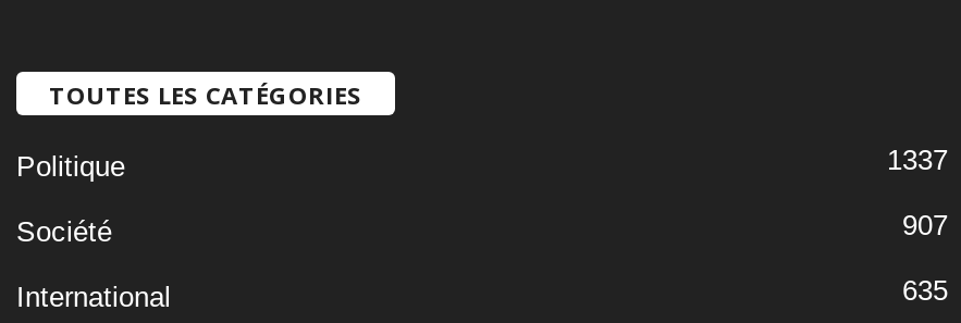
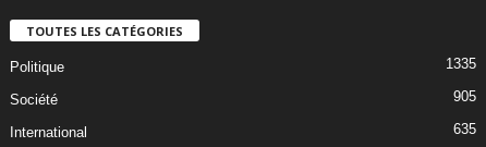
- 1337
+ 1335

- 907
+ 905
